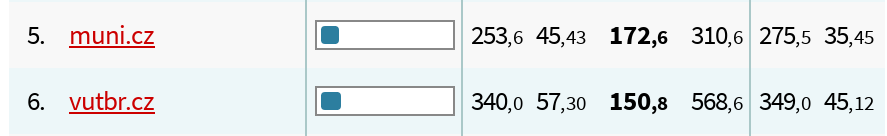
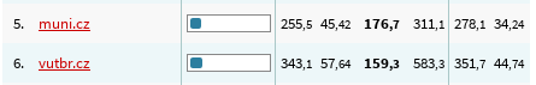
- 253,6 45,43
+ 255,5 45,42

- 172,6
+ 176,7

- 310,6 275,5 35,45
+ 311,1 278,1 34,24

- 340,0 57,30
+ 343,1 57,64

- 150,8
+ 159,3

- 568,6 349,0 45,12
+ 583,3 351,7 44,74
